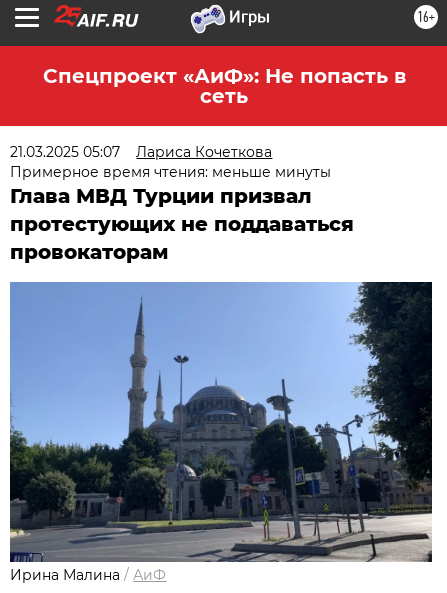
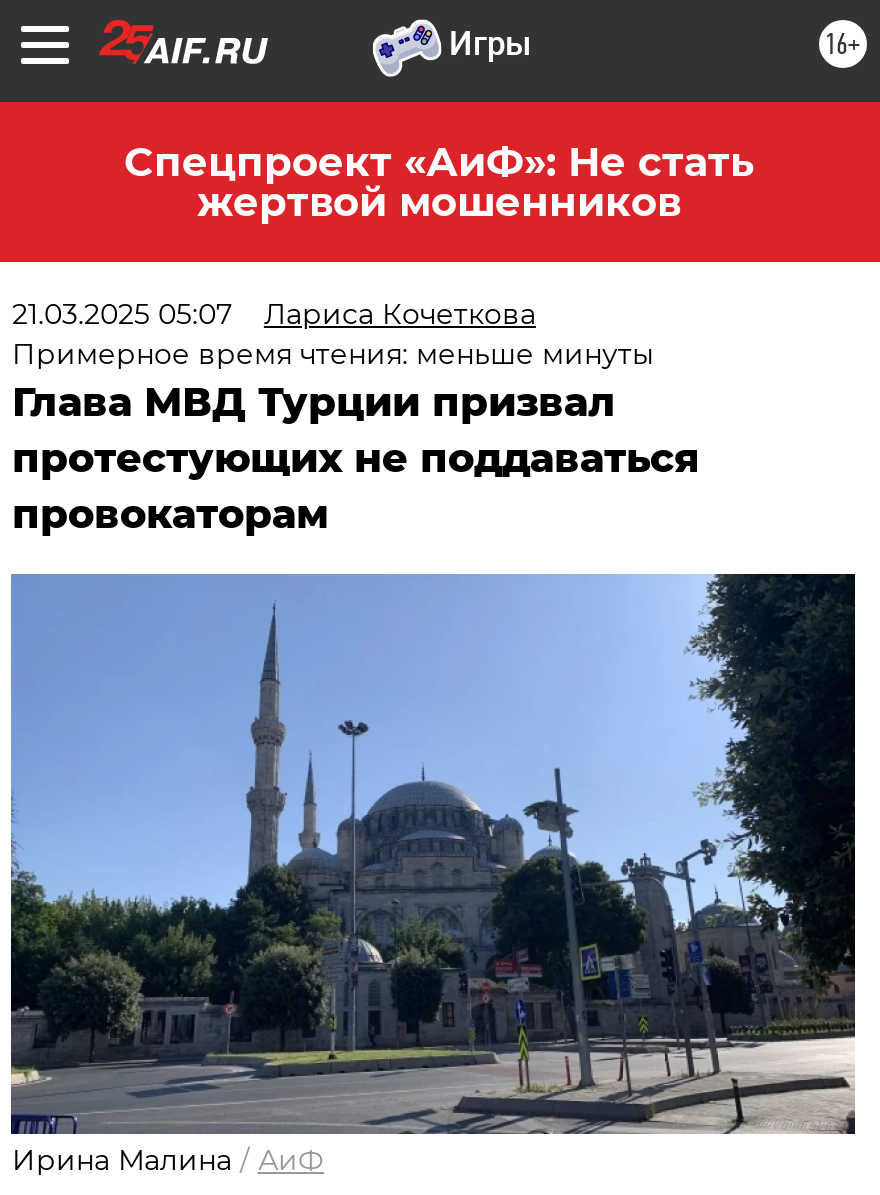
- Спецпроект «АиФ»: Не попасть в
- сеть
+ Спецпроект «АиФ»: Не стать
+ жертвой мошенников
